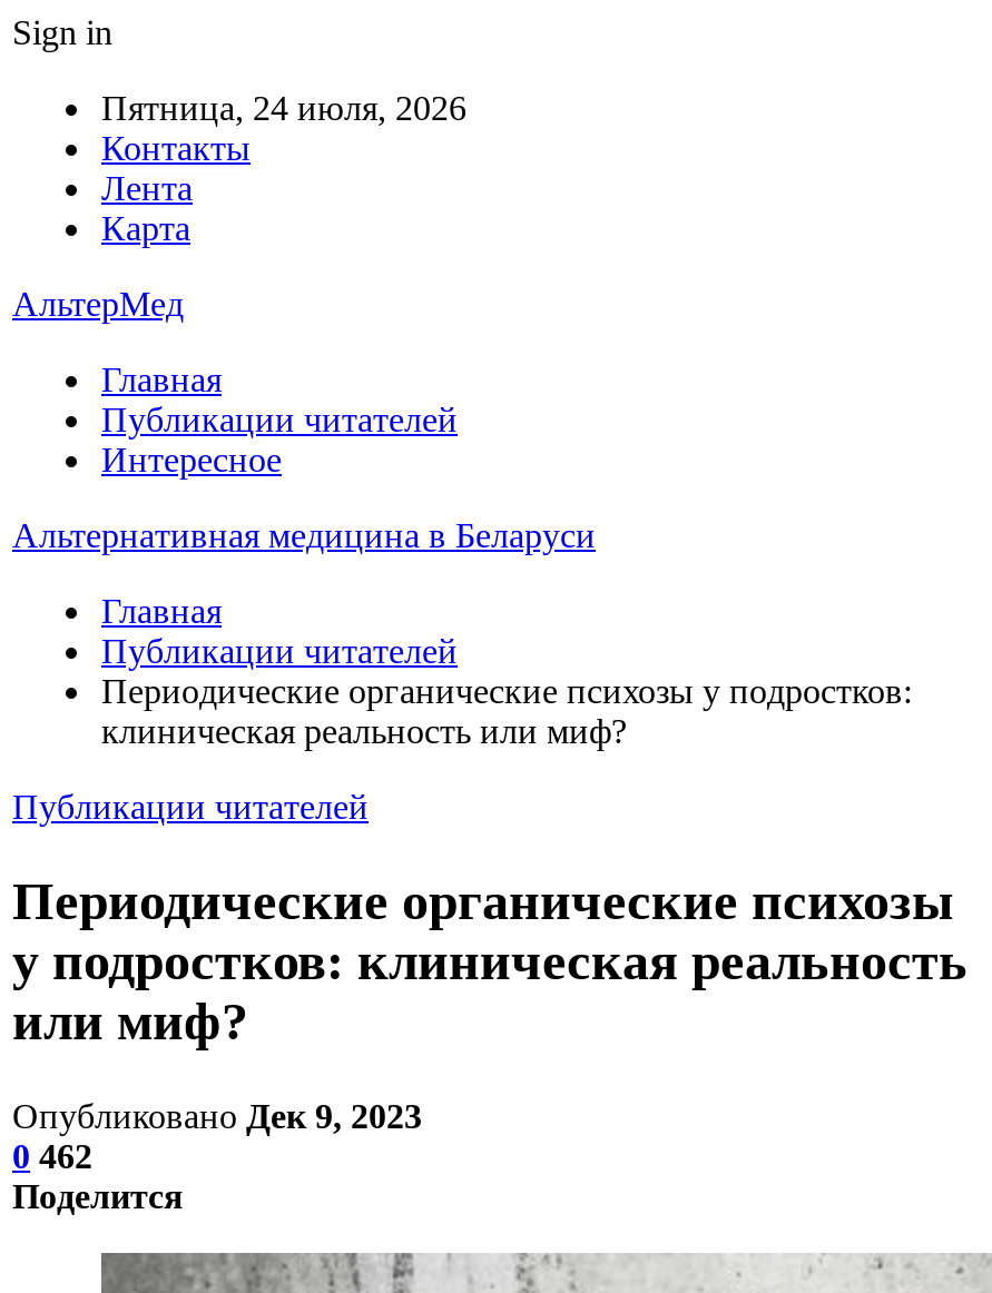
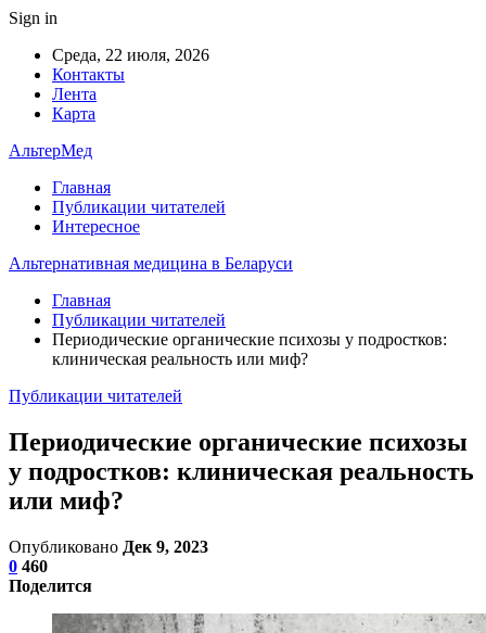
- Пятница, 24 июля, 2026
+ Среда, 22 июля, 2026

- 0 462
+ 0 460
